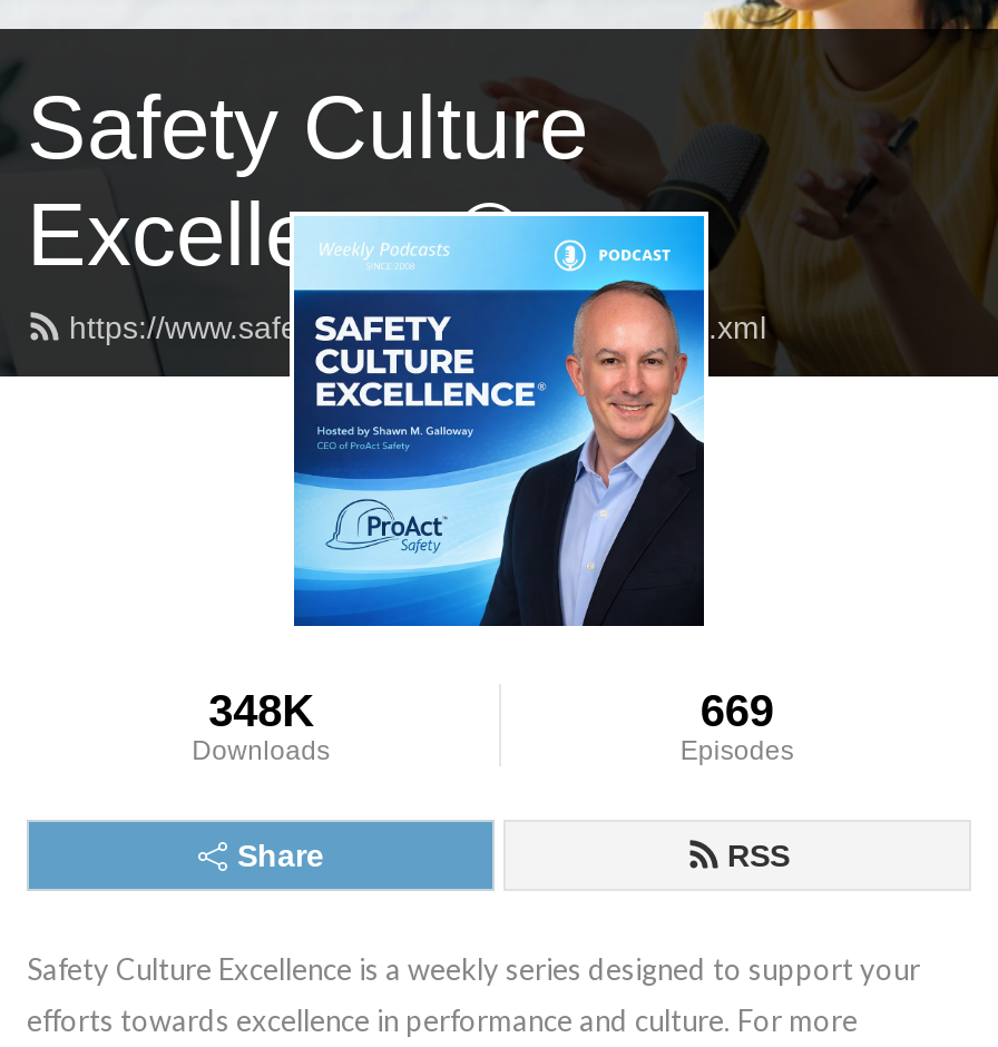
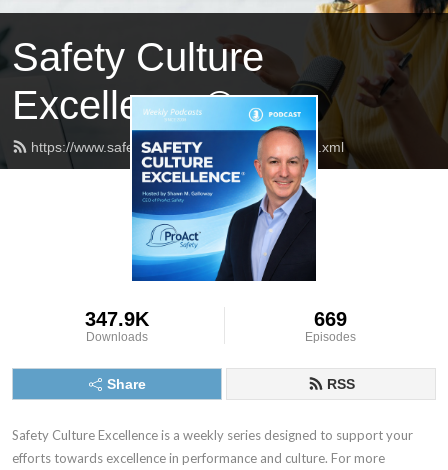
- 348K
+ 347.9K
